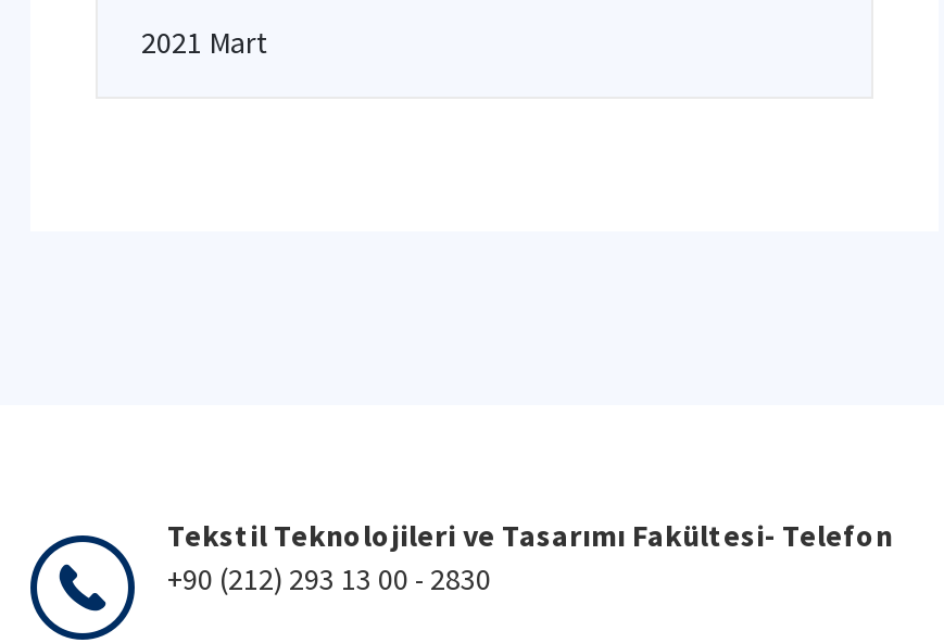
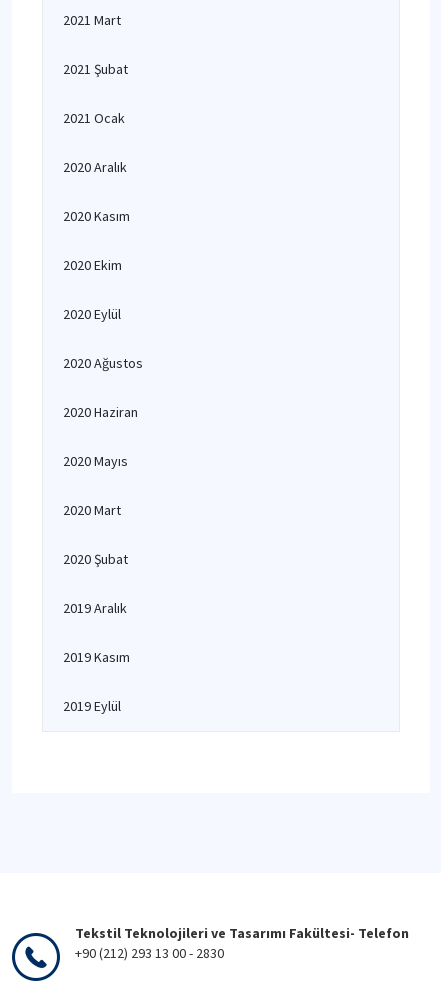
+ 2021 Şubat
+ 2021 Ocak
+ 2020 Aralık
+ 2020 Kasım
+ 2020 Ekim
+ 2020 Eylül
+ 2020 Ağustos
+ 2020 Haziran
+ 2020 Mayıs
+ 2020 Mart
+ 2020 Şubat
+ 2019 Aralık
+ 2019 Kasım
+ 2019 Eylül
